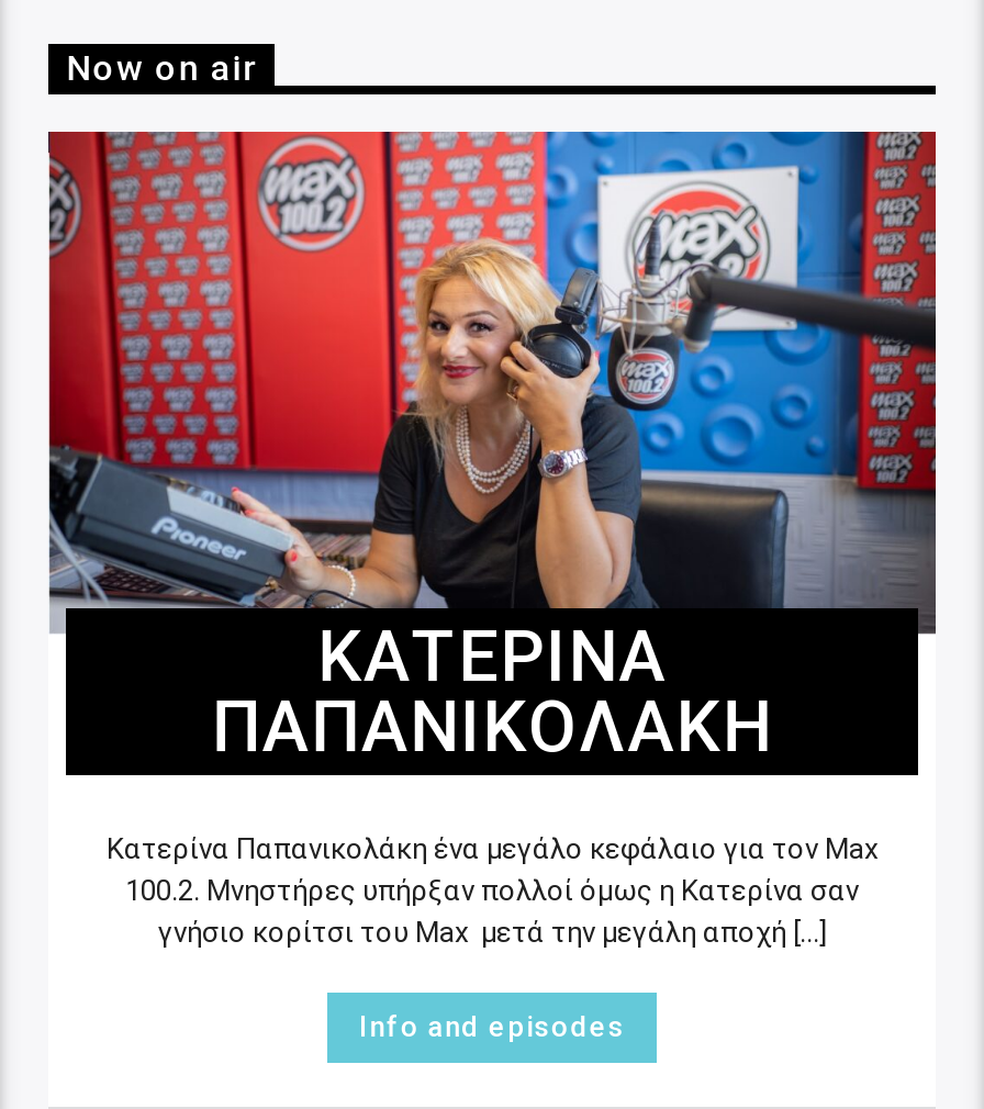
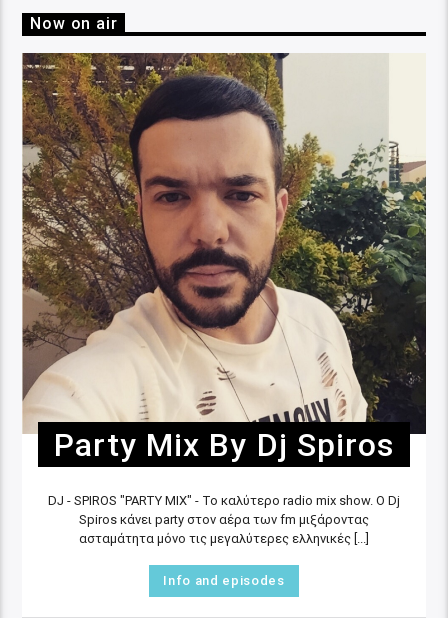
- [image]
- ΚΑΤΕΡΙΝΑ
- ΠΑΠΑΝΙΚΟΛΑΚΗ
+ [image]
+ Party Mix By Dj Spiros

- Κατερίνα Παπανικολάκη ένα μεγάλο κεφάλαιο για τον Max
- 100.2. Μνηστήρες υπήρξαν πολλοί όμως η Κατερίνα σαν
- γνήσιο κορίτσι του Max μετά την μεγάλη αποχή [...]
+ DJ - SPIROS "PARTY MIX" - Το καλύτερο radio mix show. O Dj
+ Spiros κάνει party στον αέρα των fm μιξάροντας
+ ασταμάτητα μόνο τις μεγαλύτερες ελληνικές [...]
